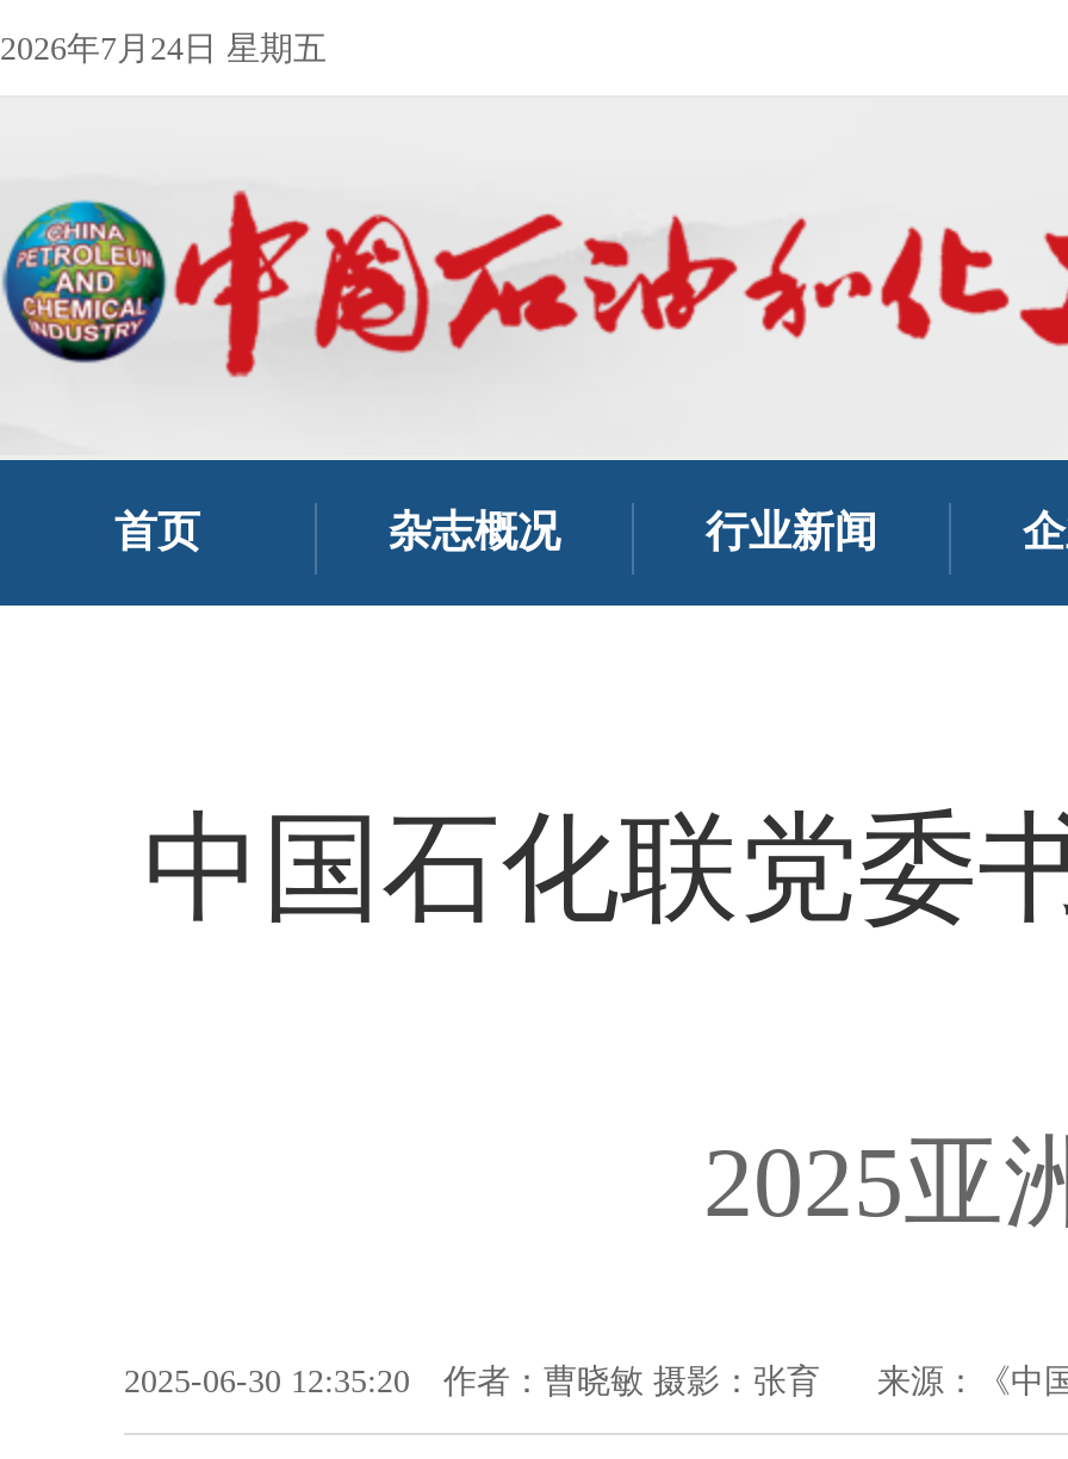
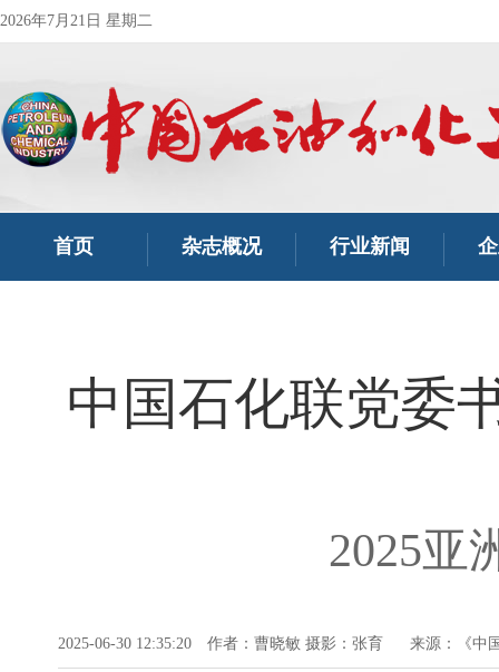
- 2026年7月24日 星期五
+ 2026年7月21日 星期二
